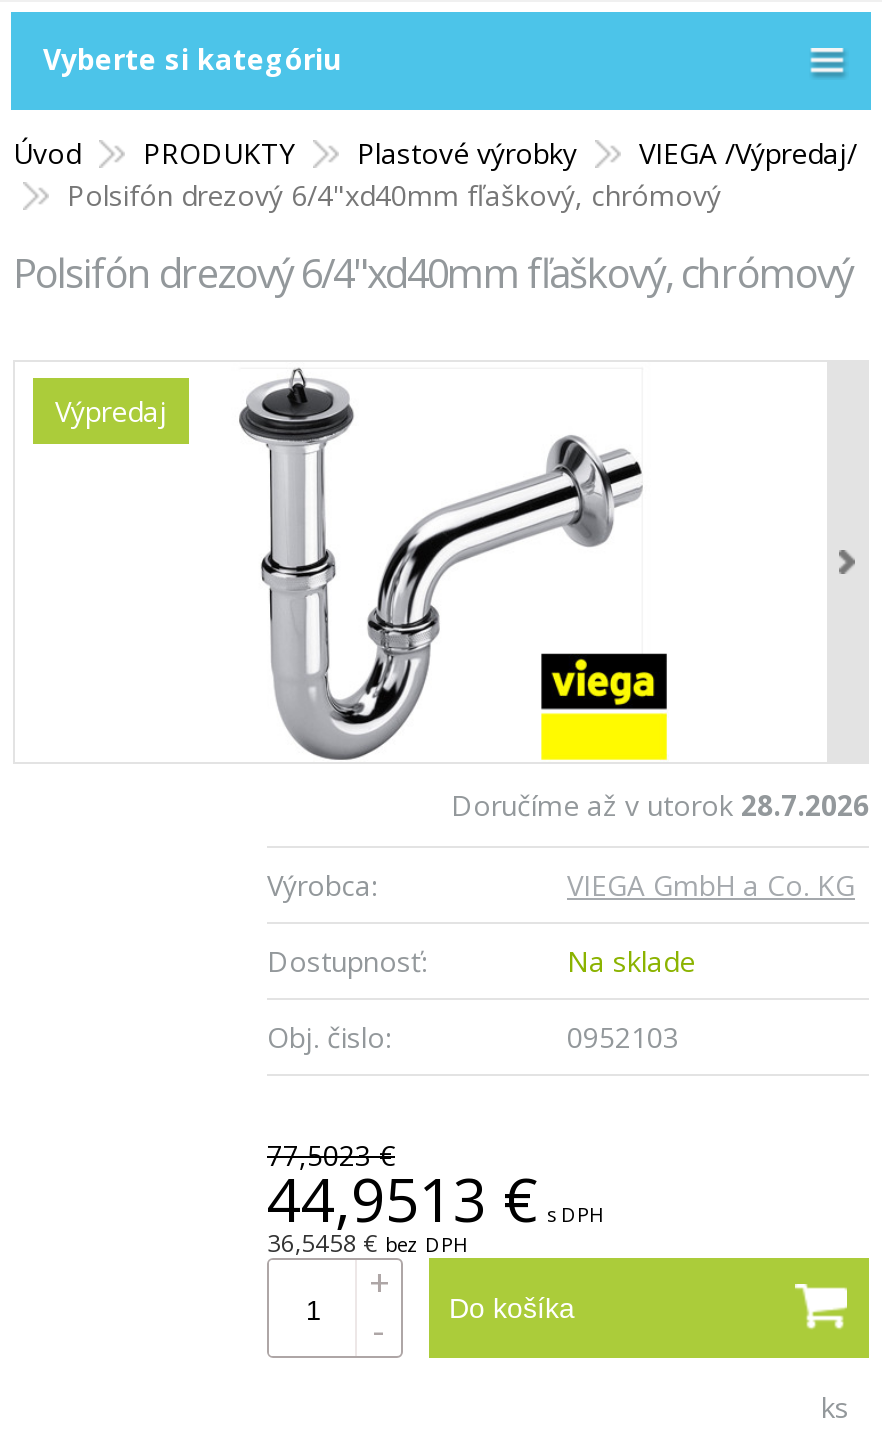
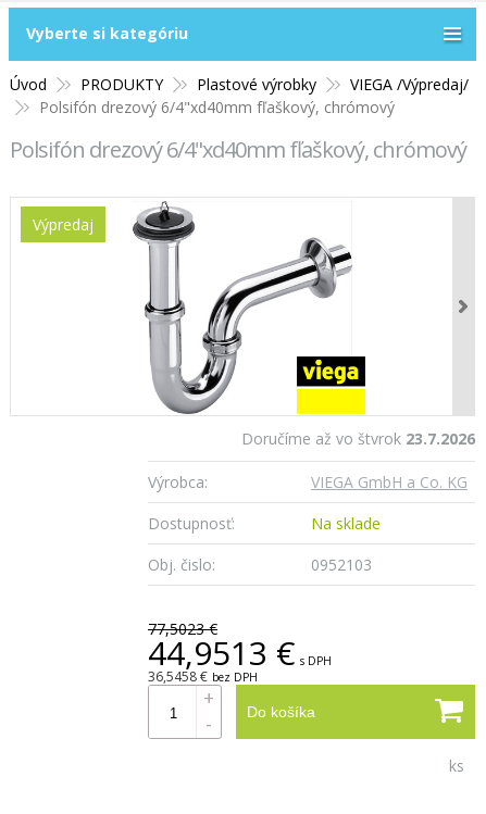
- Doručíme až v utorok 28.7.2026
+ Doručíme až vo štvrok 23.7.2026
